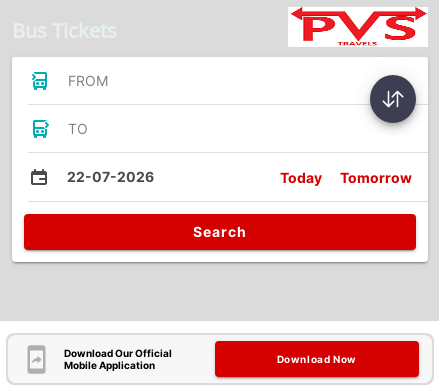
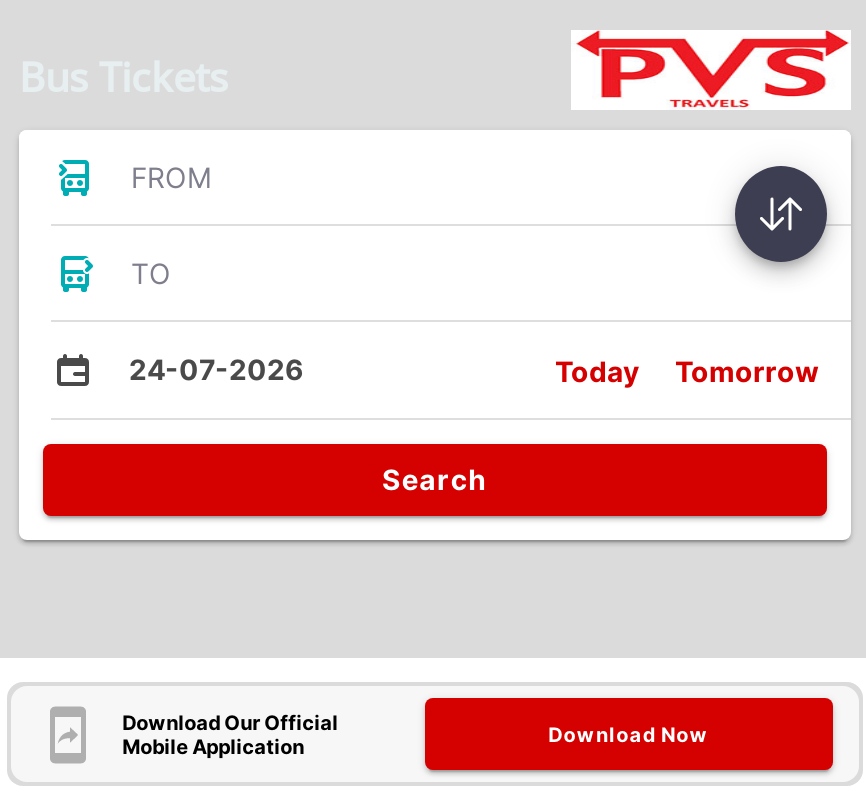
- 22-07-2026
+ 24-07-2026
